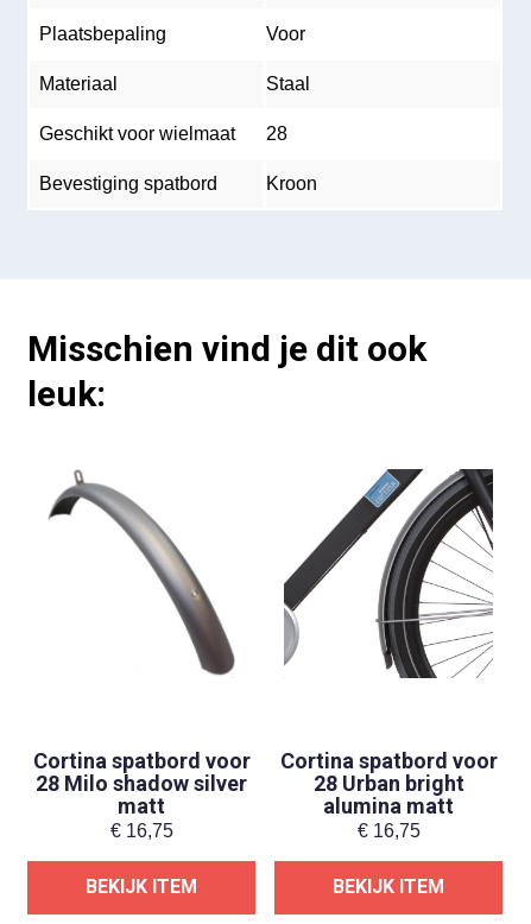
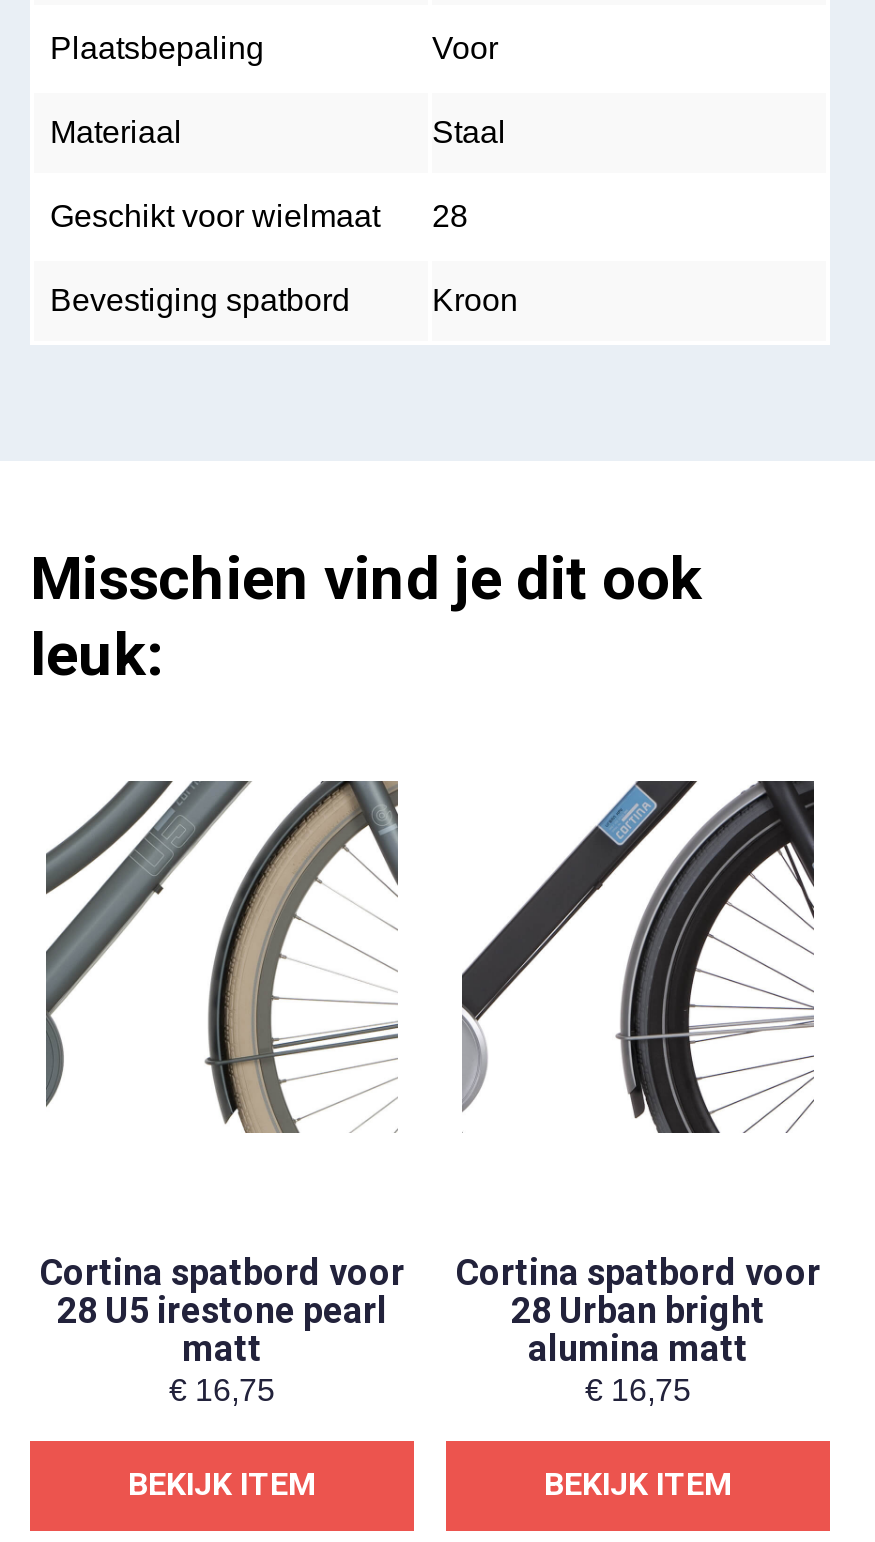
- [image]
+ [image]

- 28 Milo shadow silver
+ 28 U5 irestone pearl
